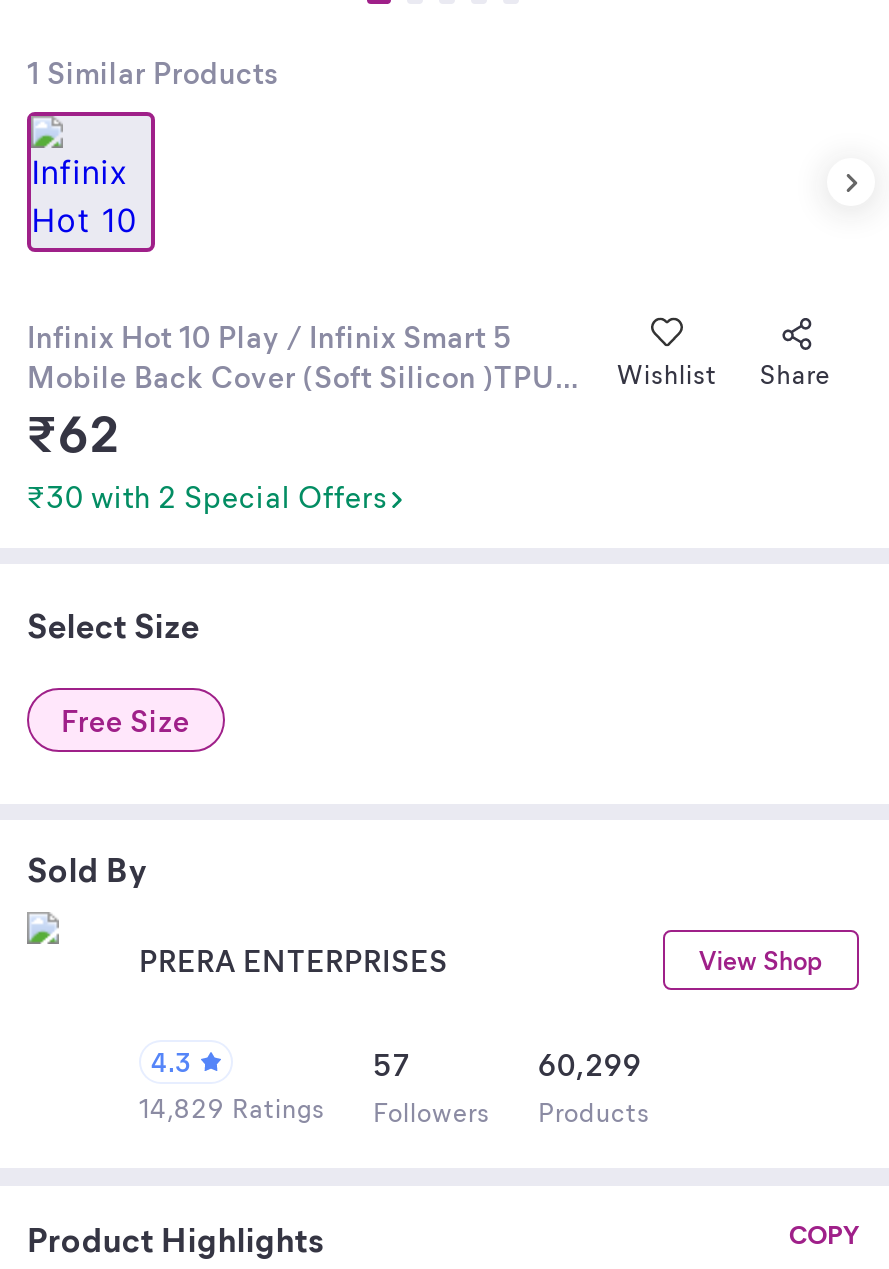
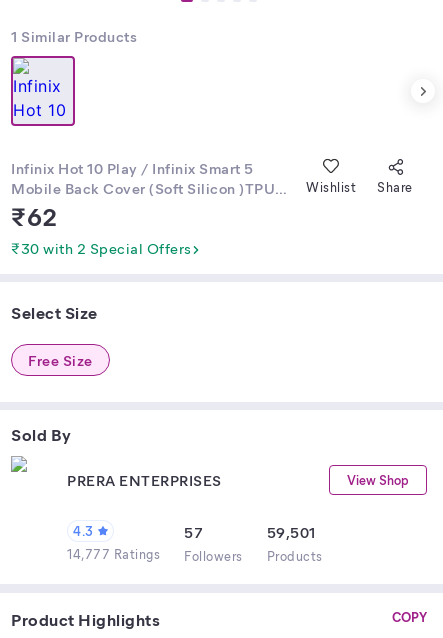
- 60,299
+ 59,501

- 14,829 Ratings Followers Products
+ 14,777 Ratings Followers Products
